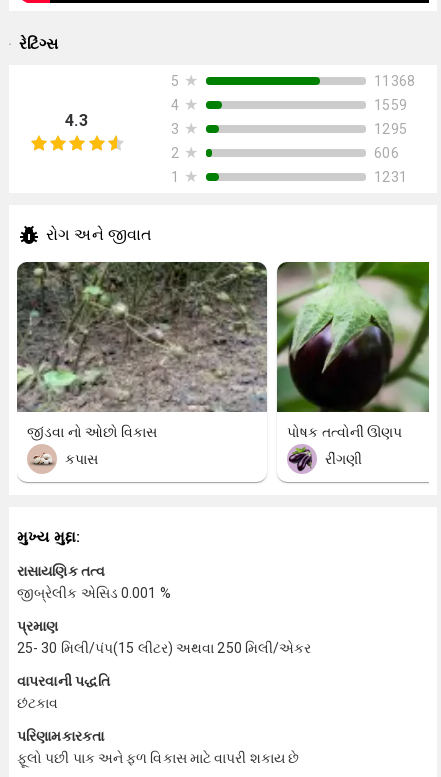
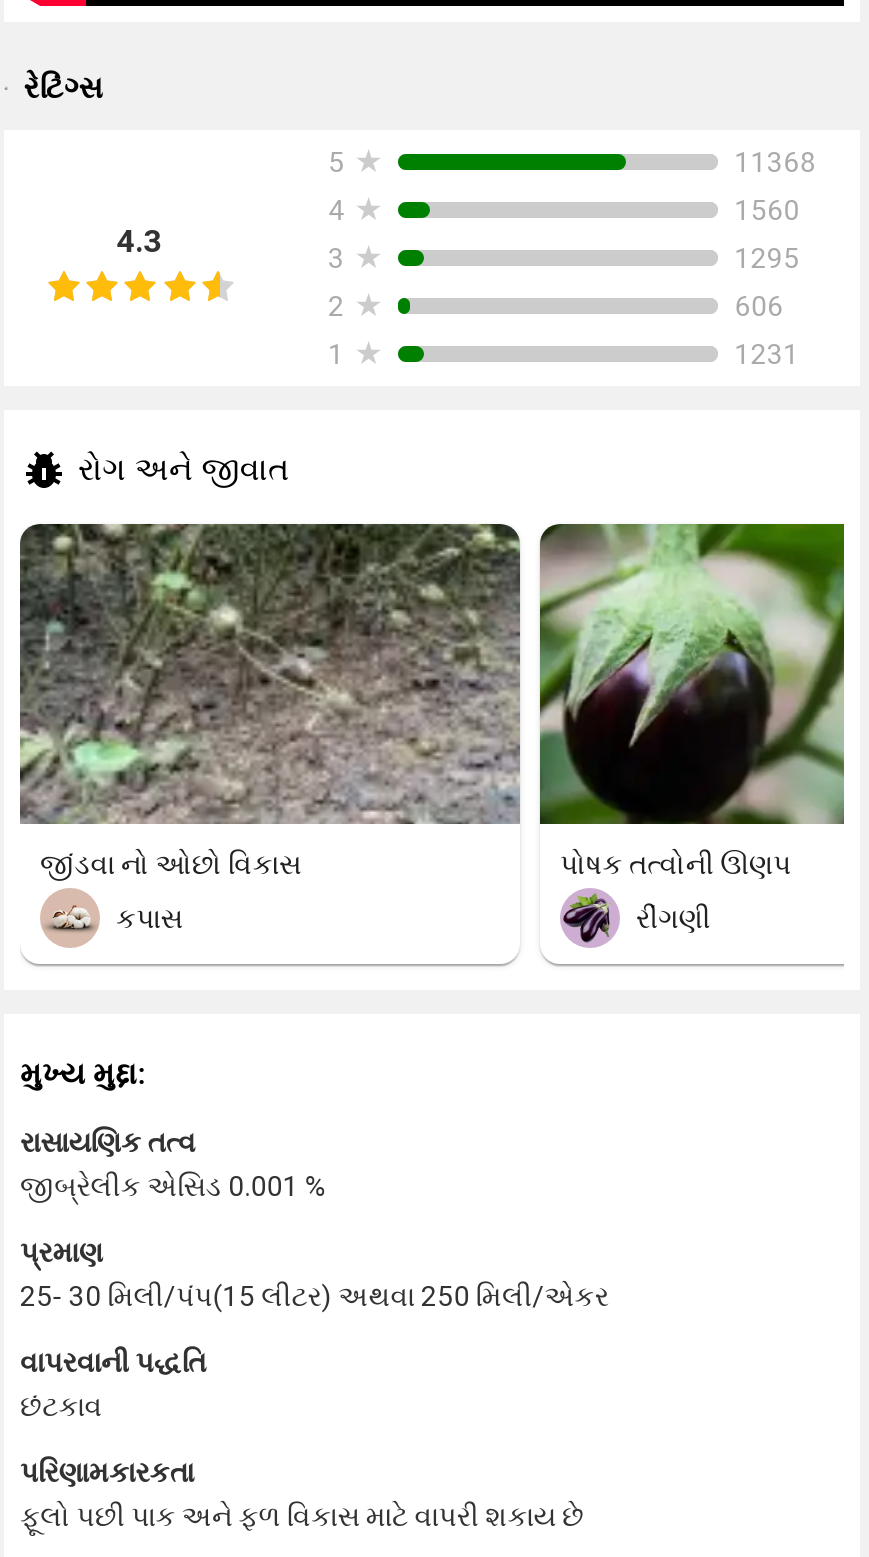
- 1559
+ 1560
